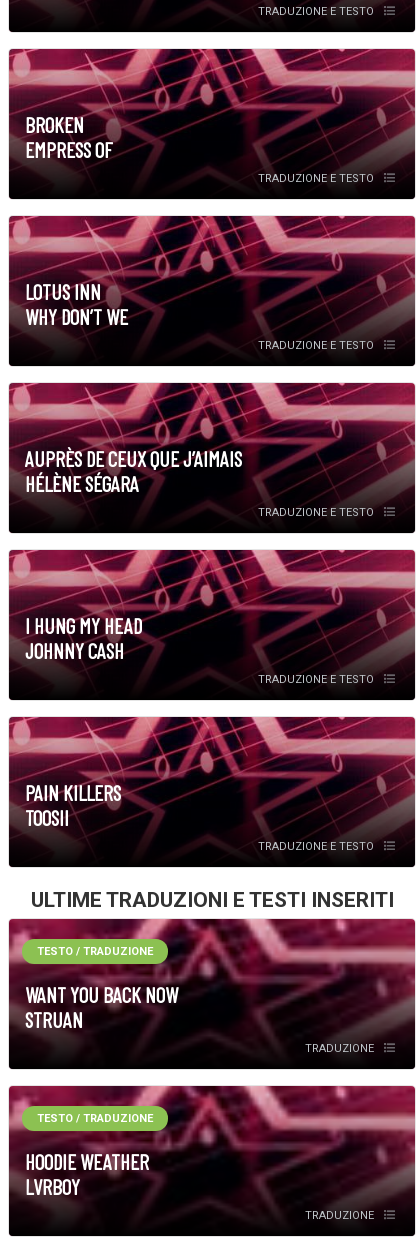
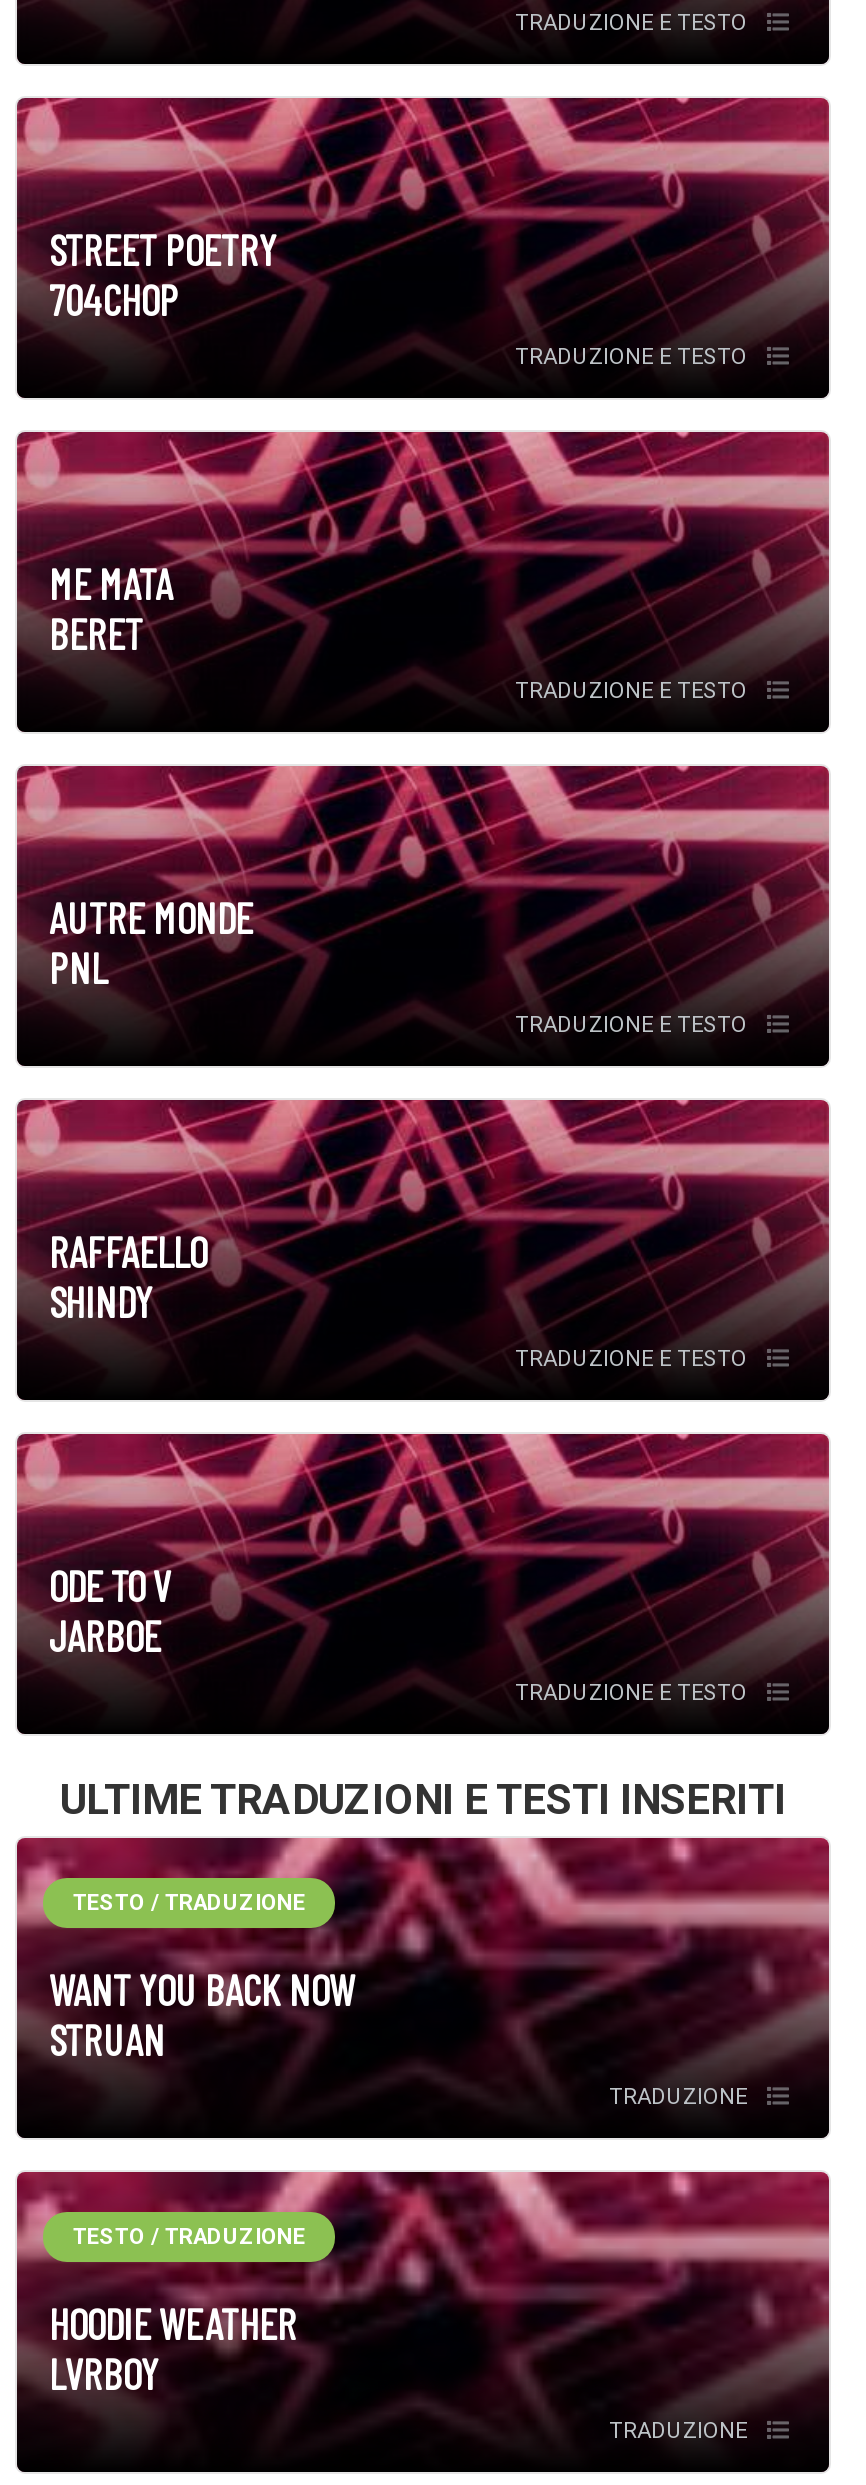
- BROKEN
- EMPRESS OF
+ STREET POETRY
+ 704CHOP

- LOTUS INN
- WHY DON’T WE
+ ME MATA
+ BERET

- AUPRÈS DE CEUX QUE J’AIMAIS
- HÉLÈNE SÉGARA
+ AUTRE MONDE
+ PNL

- I HUNG MY HEAD
- JOHNNY CASH
+ RAFFAELLO
+ SHINDY

- PAIN KILLERS
- TOOSII
+ ODE TO V
+ JARBOE
